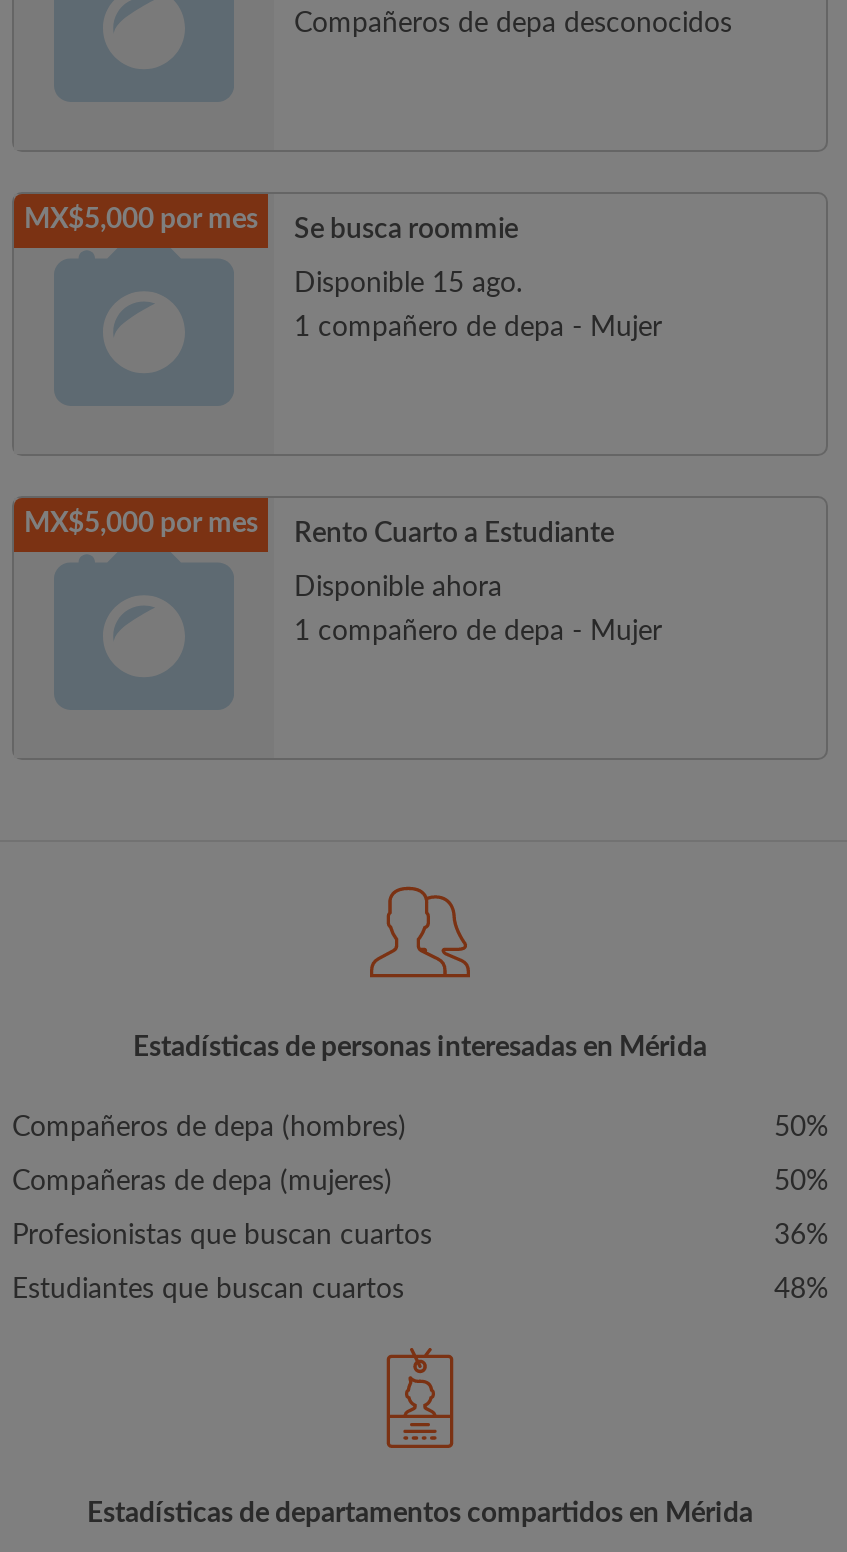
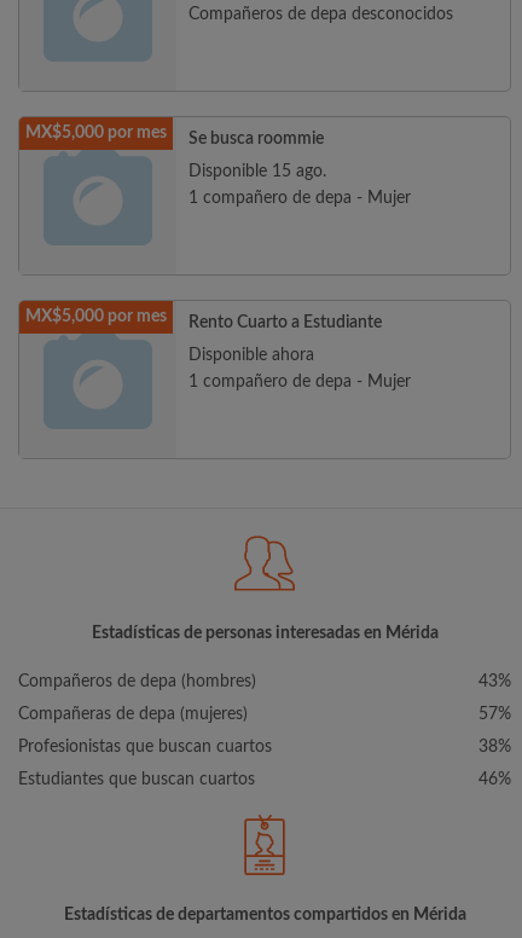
- 50%
+ 43%

- 50%
+ 57%

- 36%
+ 38%

- 48%
+ 46%
